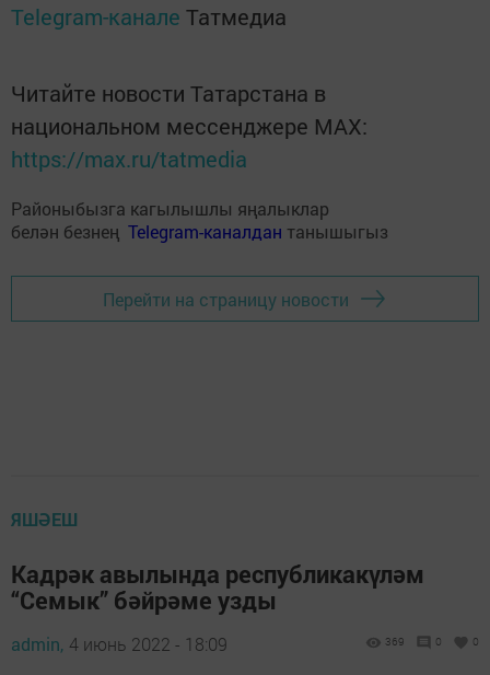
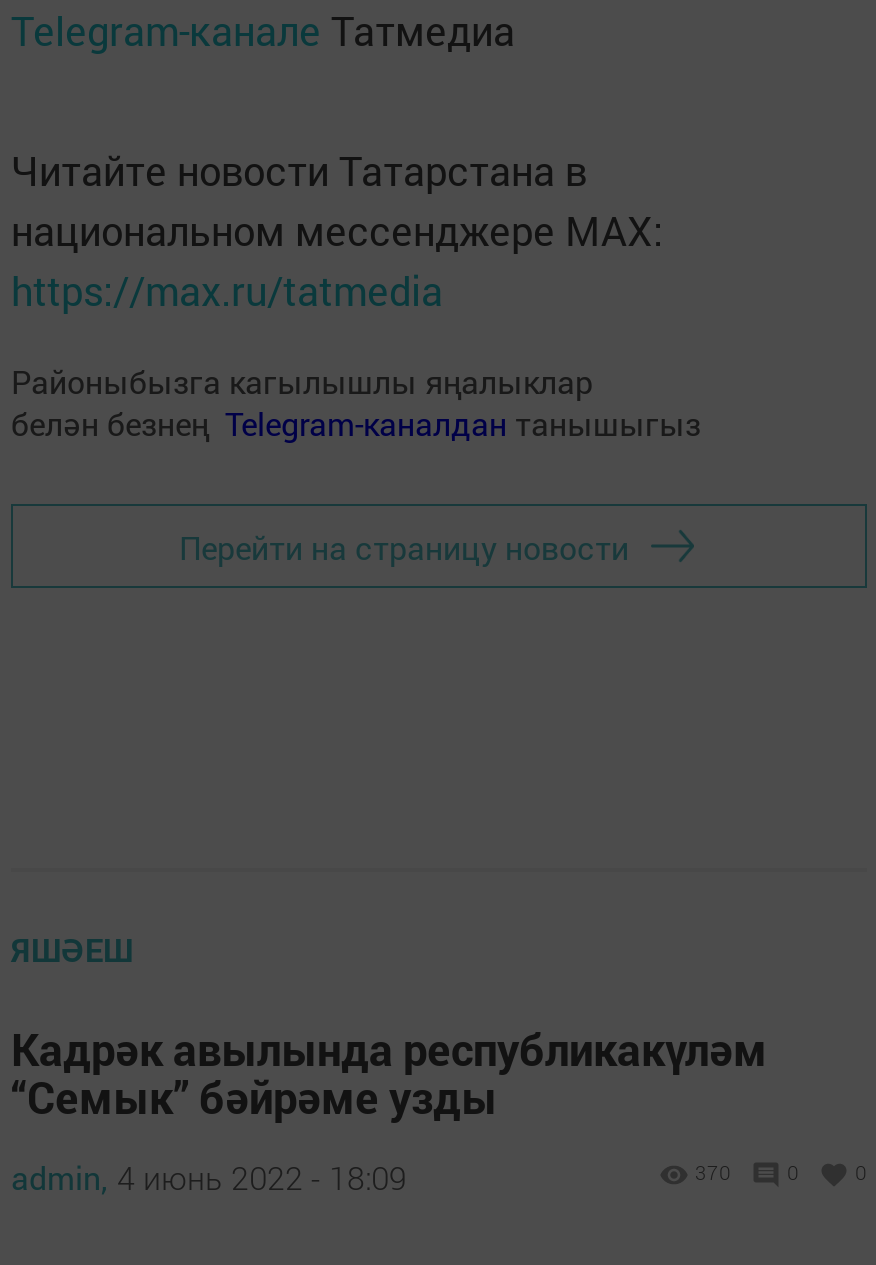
- 369
+ 370
